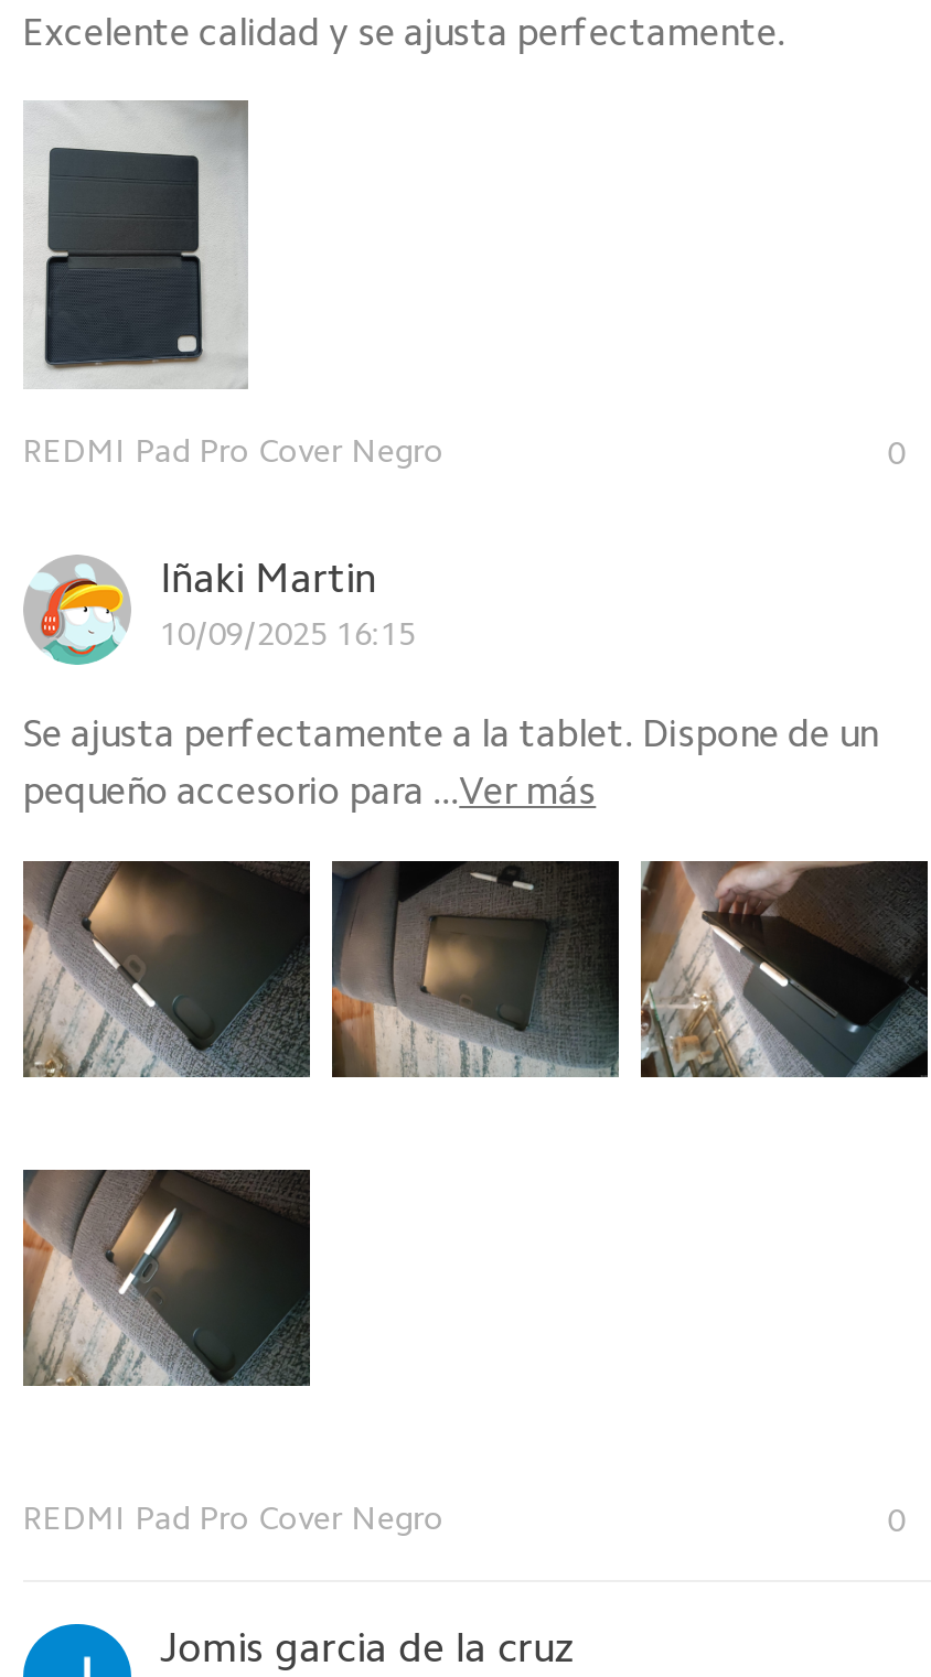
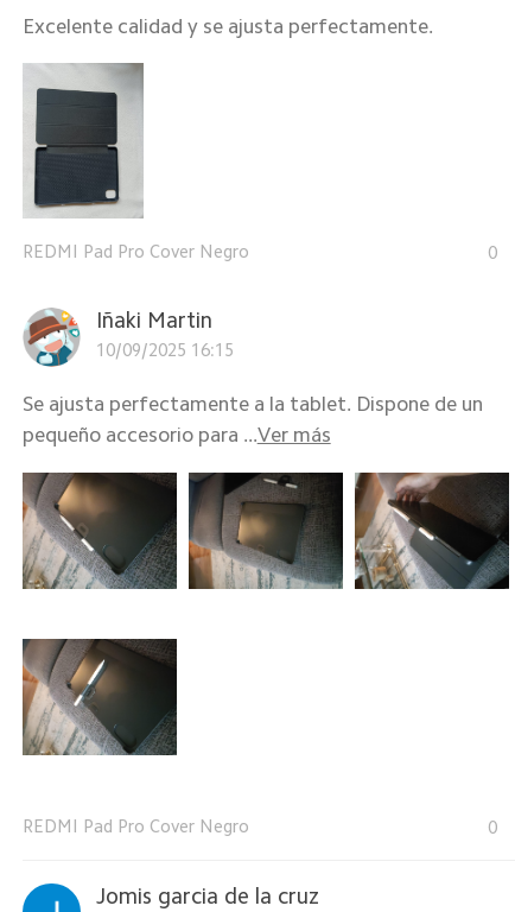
- [image]
+ [image]
